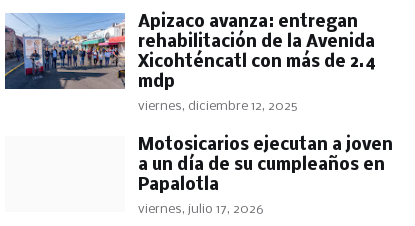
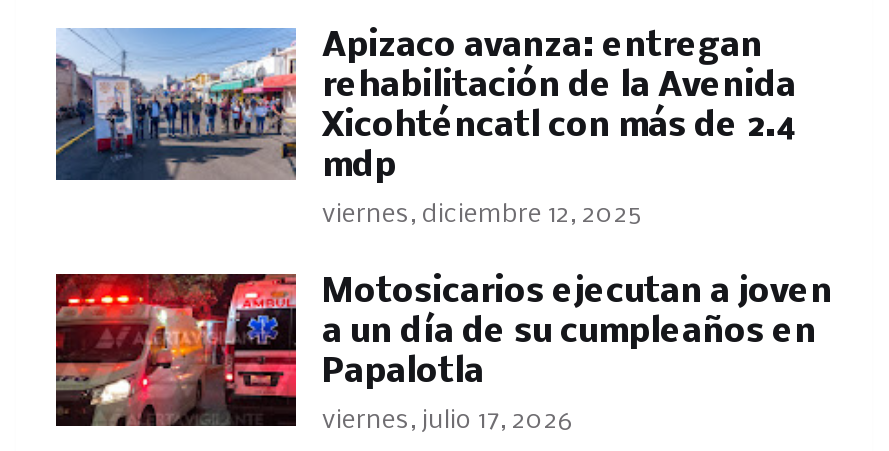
+ [image]
